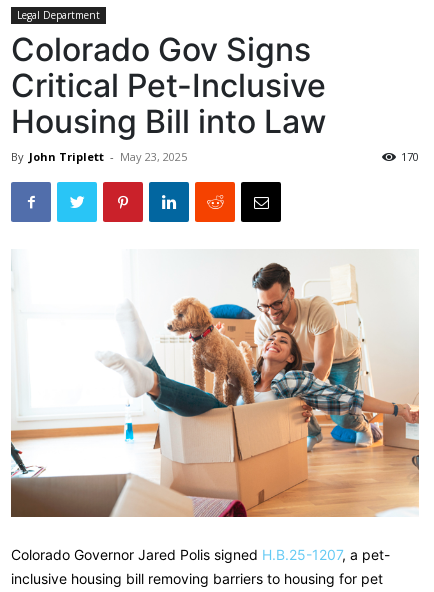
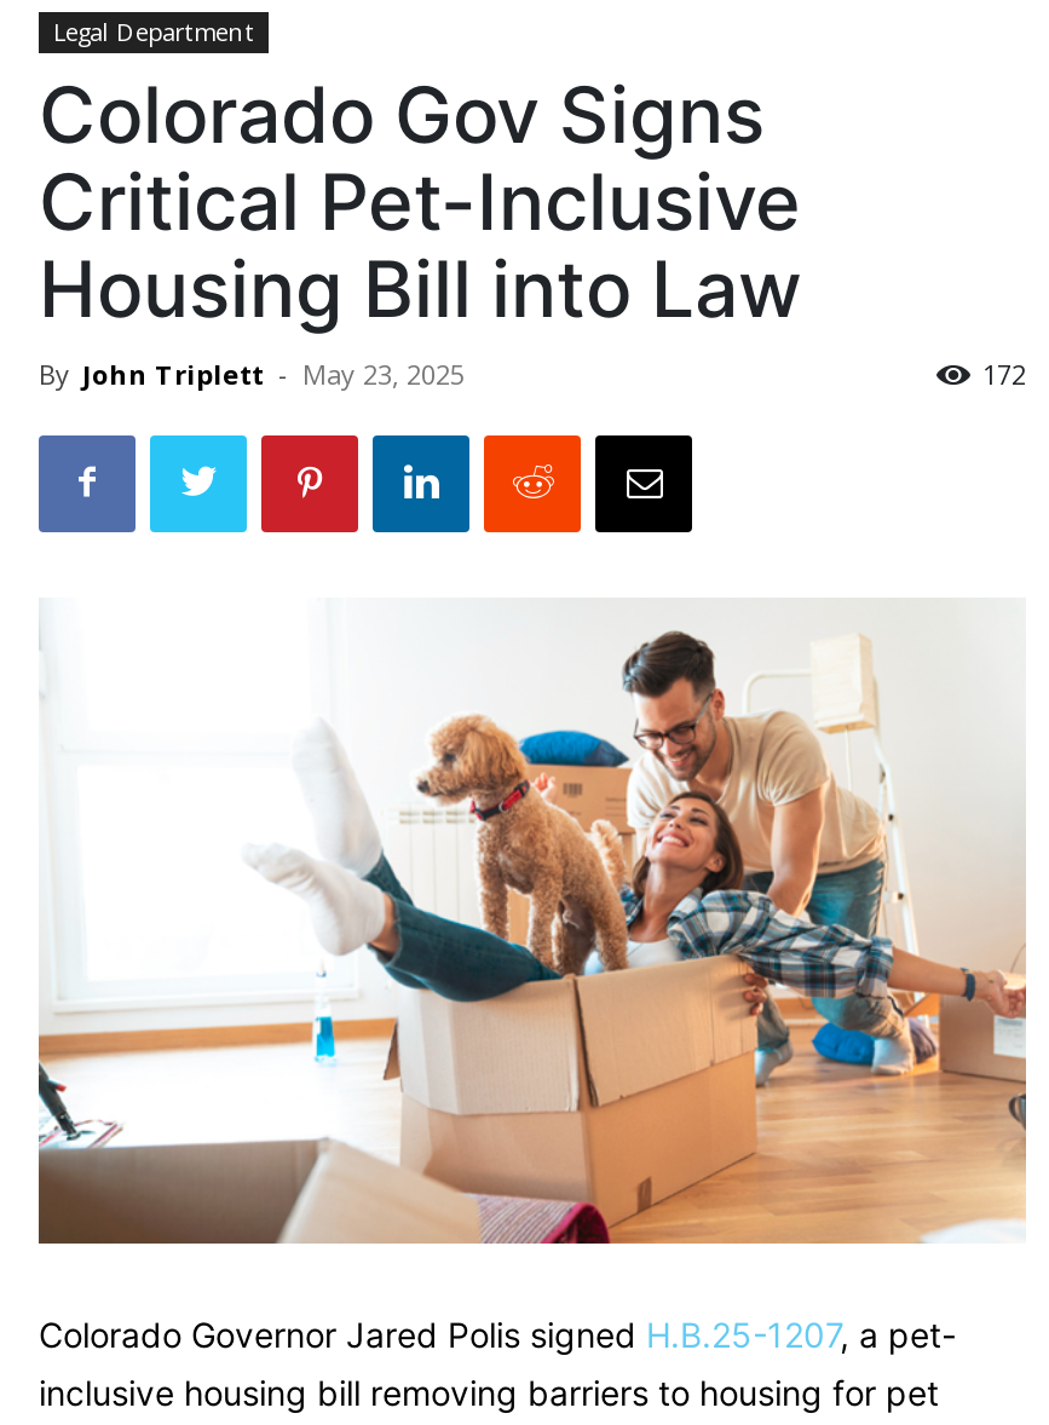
- 170
+ 172
